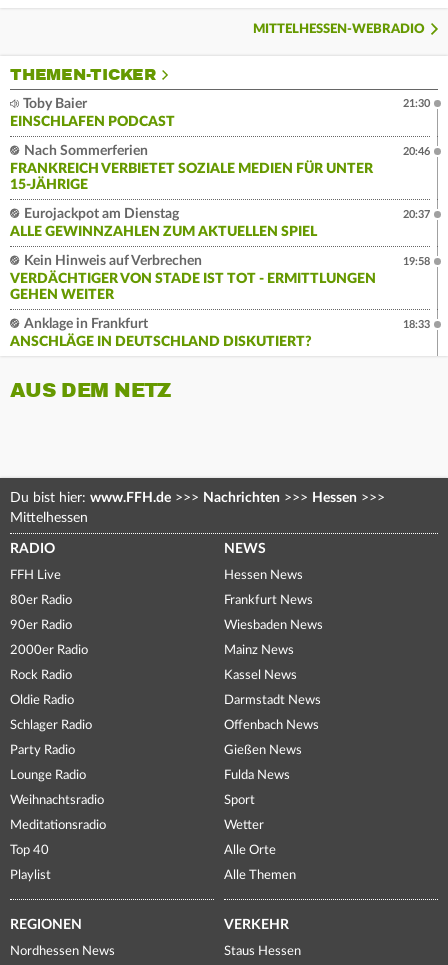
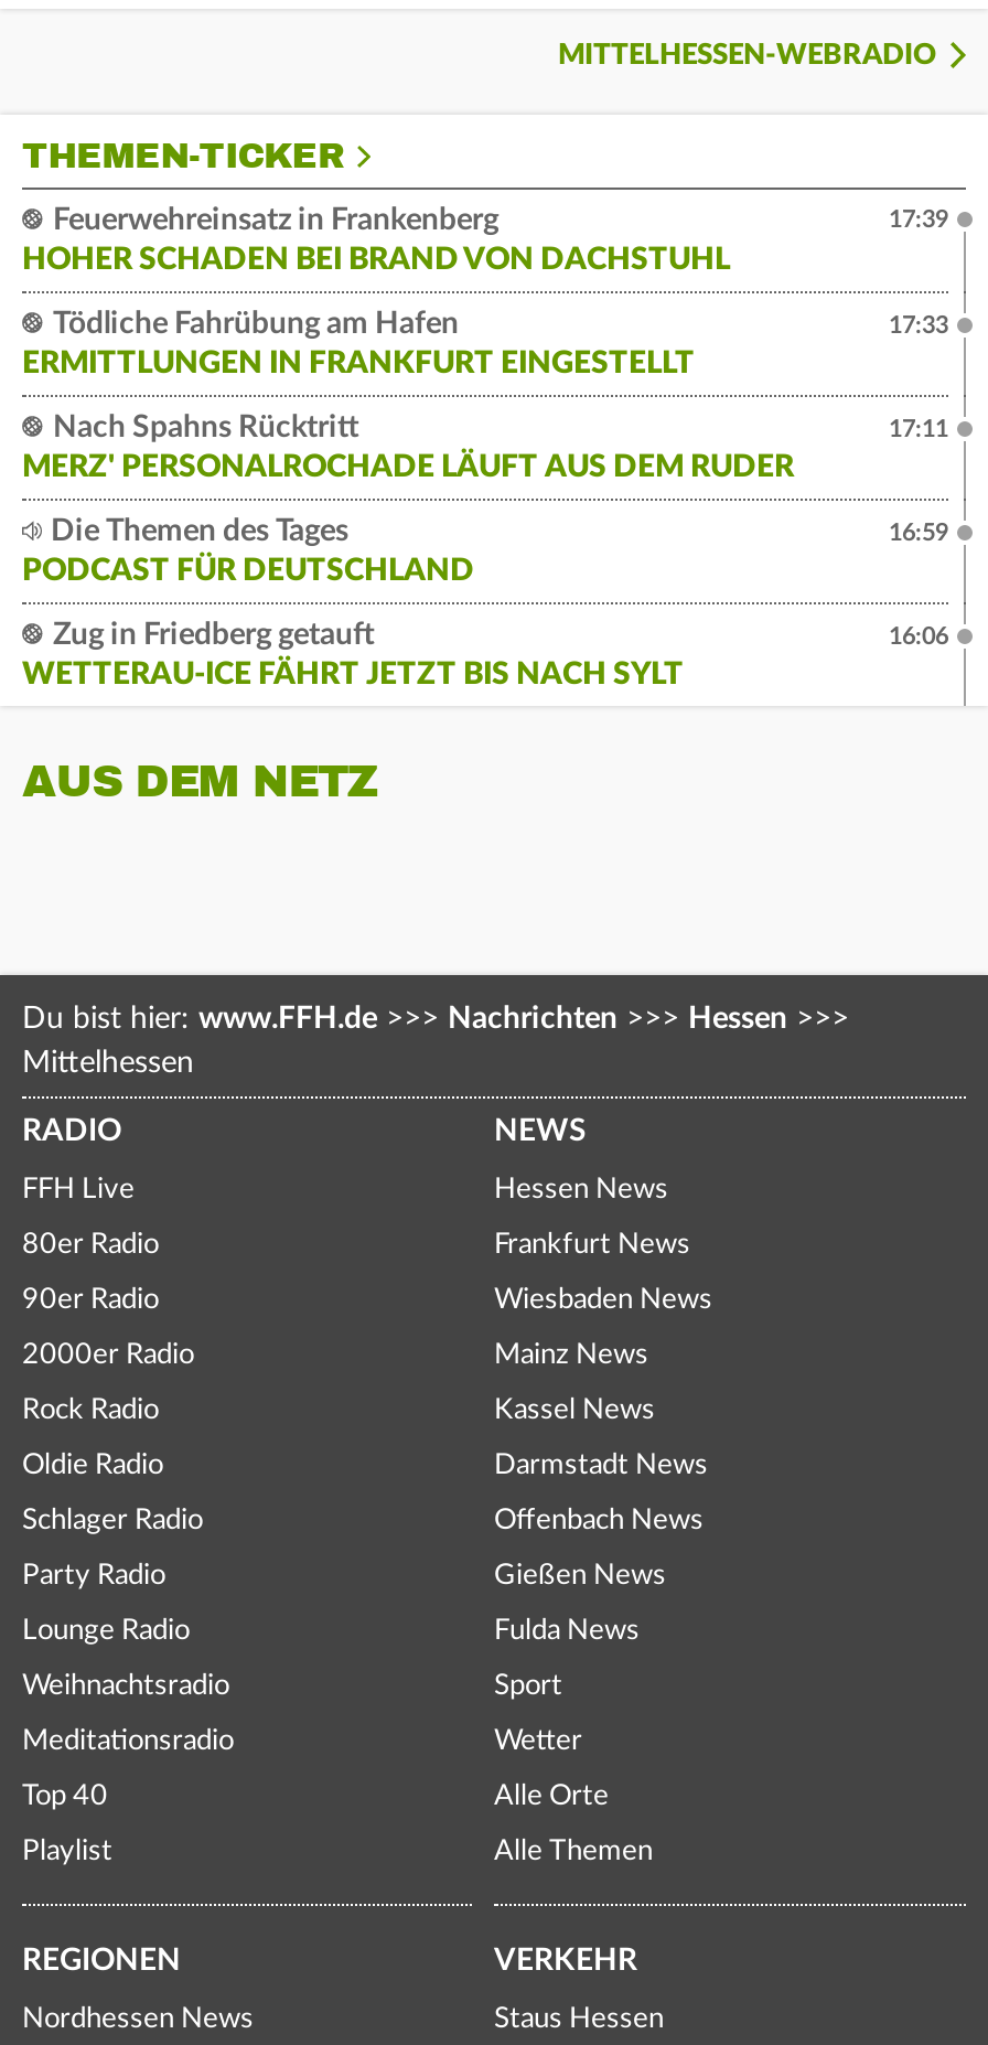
- Toby Baier
- EINSCHLAFEN PODCAST
+ Feuerwehreinsatz in Frankenberg
+ HOHER SCHADEN BEI BRAND VON DACHSTUHL

- 21:30
+ 17:39

- Nach Sommerferien
- FRANKREICH VERBIETET SOZIALE MEDIEN FÜR UNTER
- 15-JÄHRIGE
+ Tödliche Fahrübung am Hafen
+ ERMITTLUNGEN IN FRANKFURT EINGESTELLT

- 20:46
+ 17:33

- Eurojackpot am Dienstag
- ALLE GEWINNZAHLEN ZUM AKTUELLEN SPIEL
+ Nach Spahns Rücktritt
+ MERZ' PERSONALROCHADE LÄUFT AUS DEM RUDER

- 20:37
+ 17:11

- Kein Hinweis auf Verbrechen
- VERDÄCHTIGER VON STADE IST TOT - ERMITTLUNGEN
- GEHEN WEITER
+ Die Themen des Tages
+ PODCAST FÜR DEUTSCHLAND

- 19:58
+ 16:59

- Anklage in Frankfurt
- ANSCHLÄGE IN DEUTSCHLAND DISKUTIERT?
+ Zug in Friedberg getauft
+ WETTERAU-ICE FÄHRT JETZT BIS NACH SYLT

- 18:33
+ 16:06
